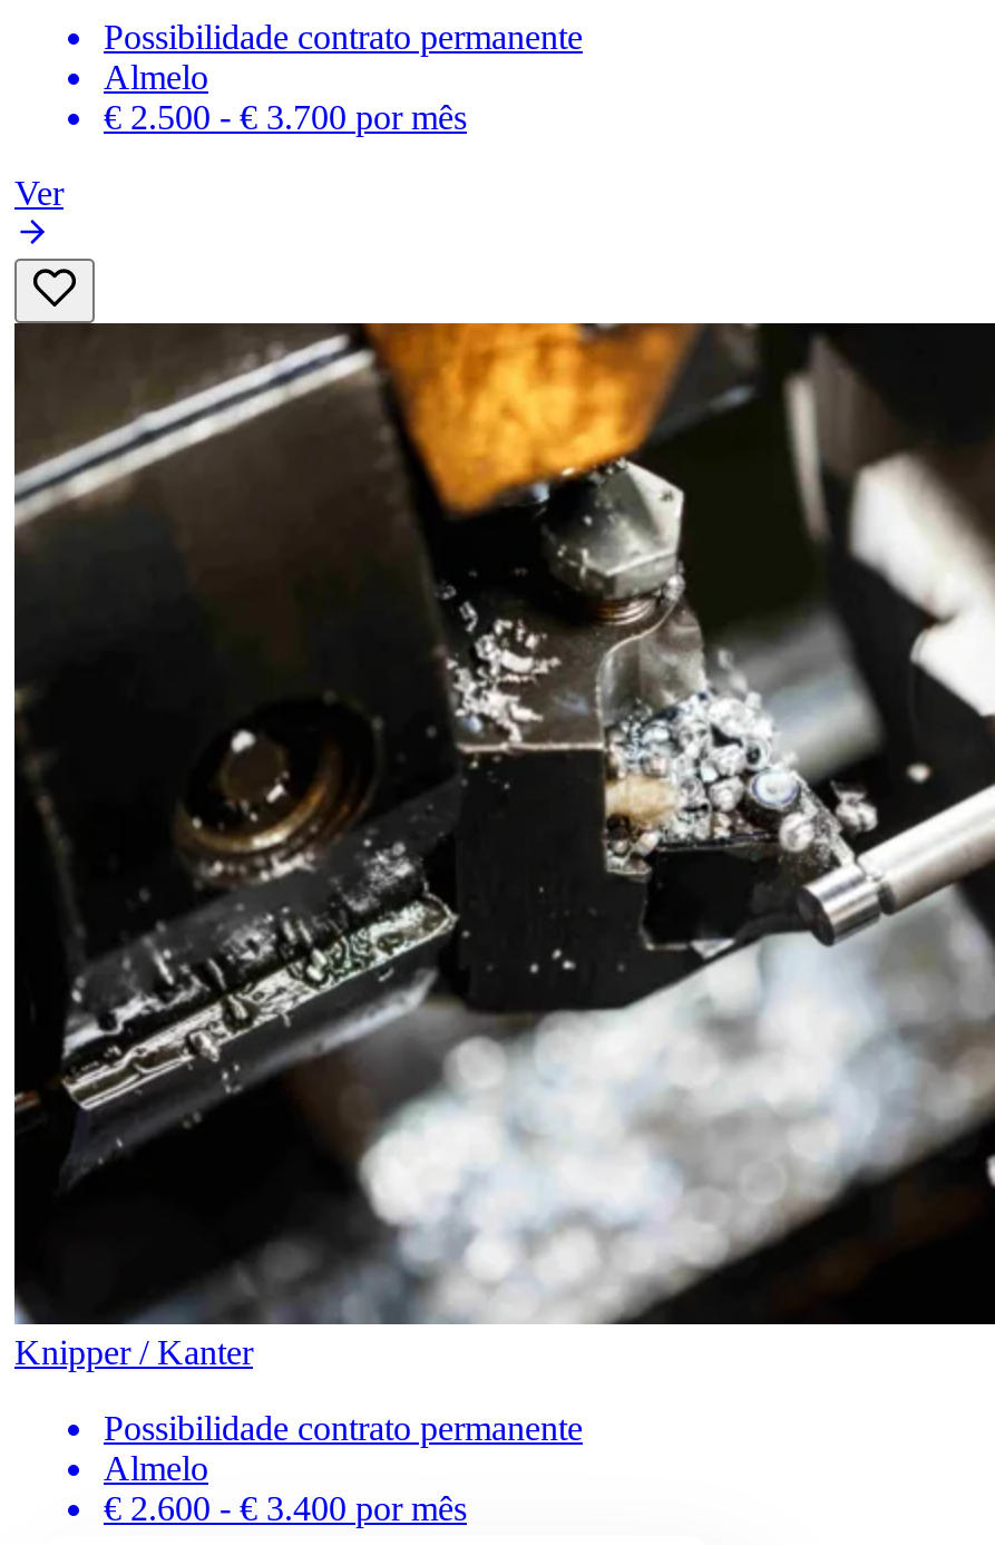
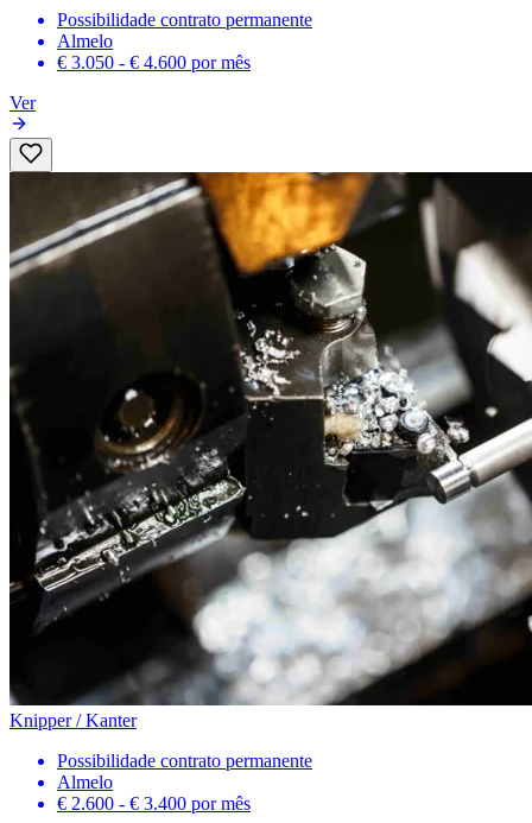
- € 2.500 - € 3.700 por mês
+ € 3.050 - € 4.600 por mês
